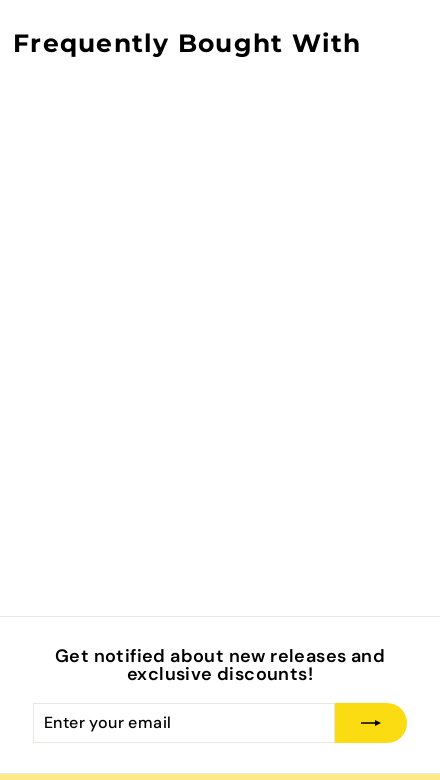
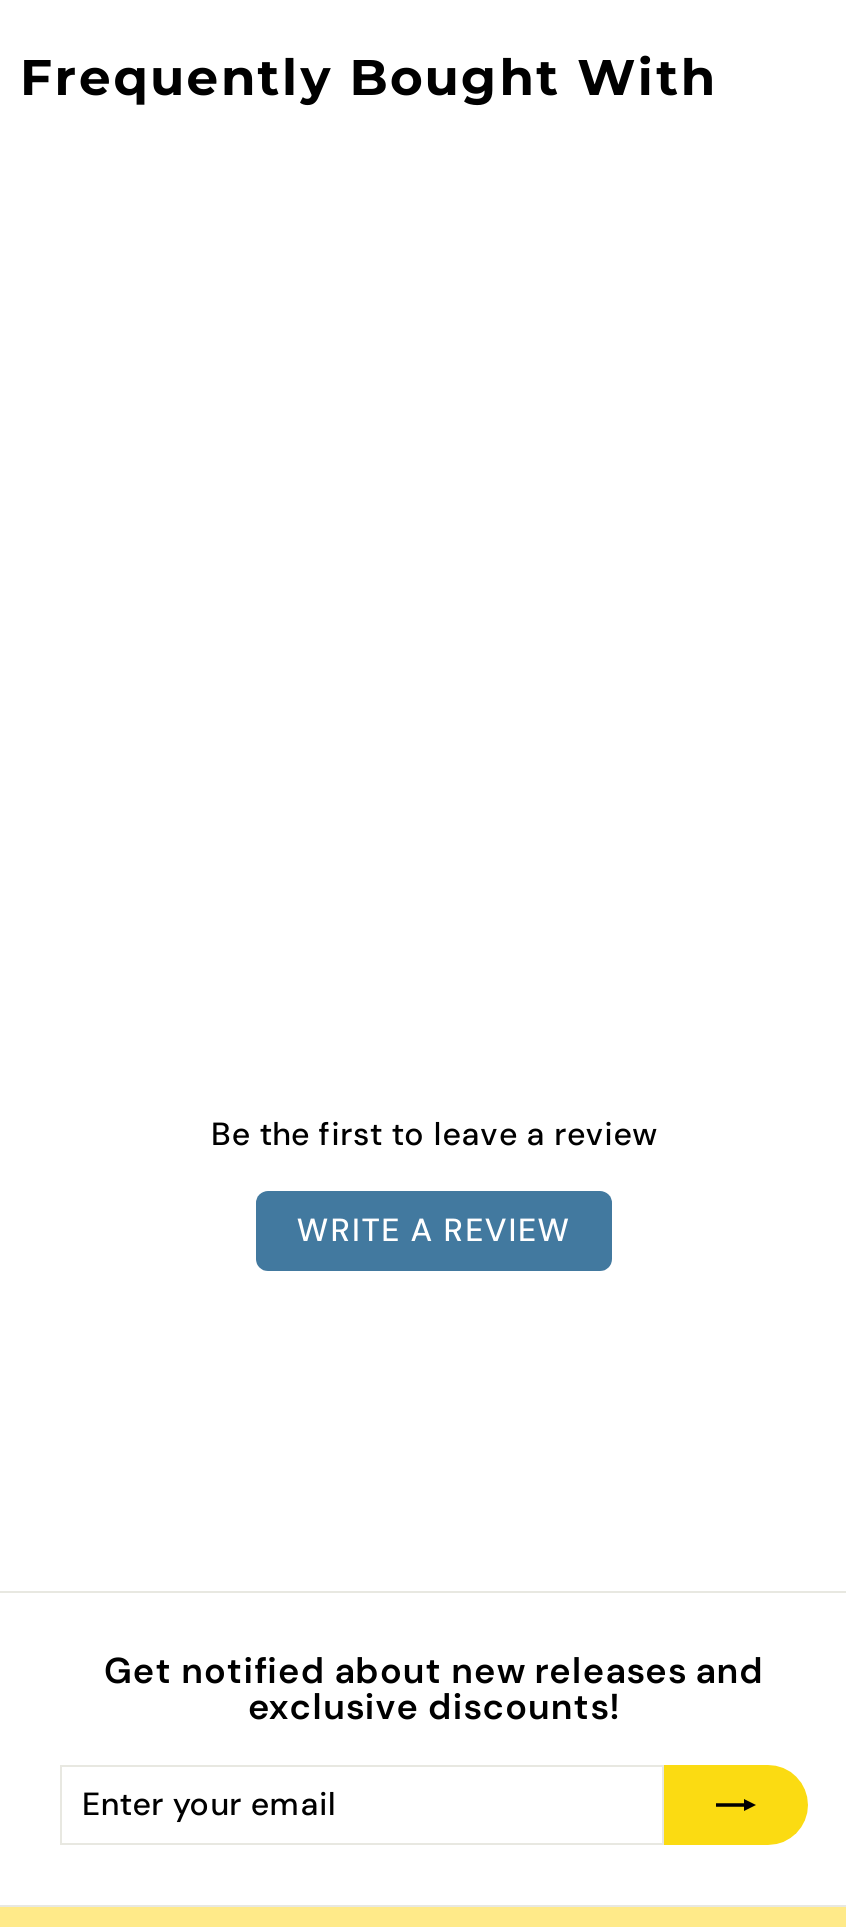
+ Be the first to leave a review
+ WRITE A REVIEW
